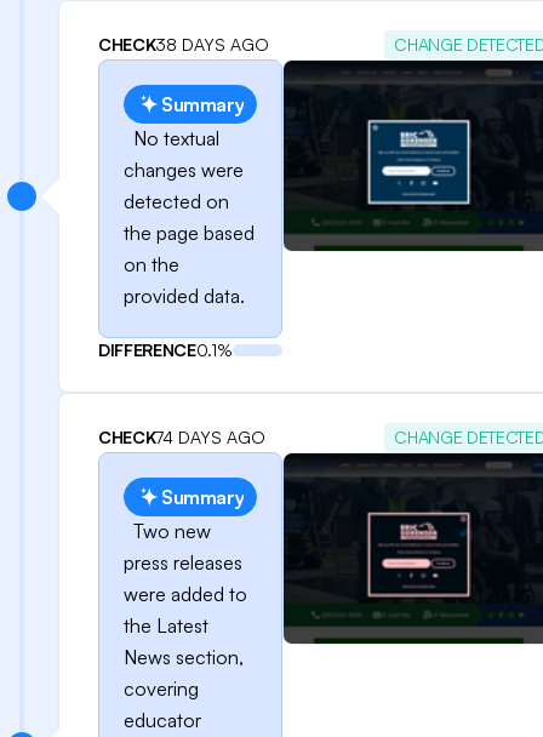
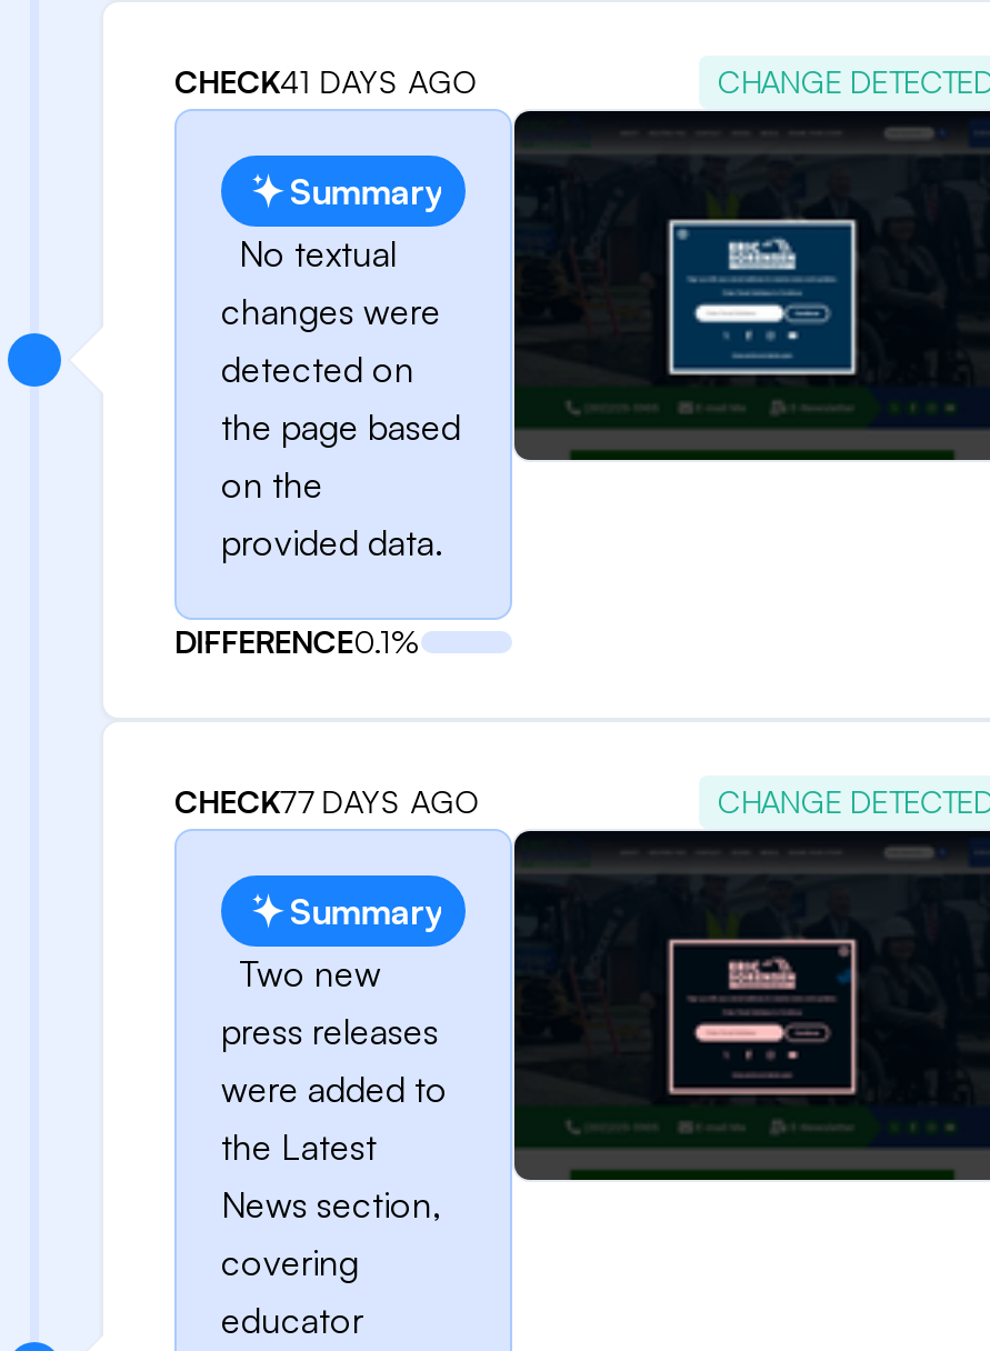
- CHECK38 DAYS AGO
+ CHECK41 DAYS AGO

- CHECK74 DAYS AGO
+ CHECK77 DAYS AGO
